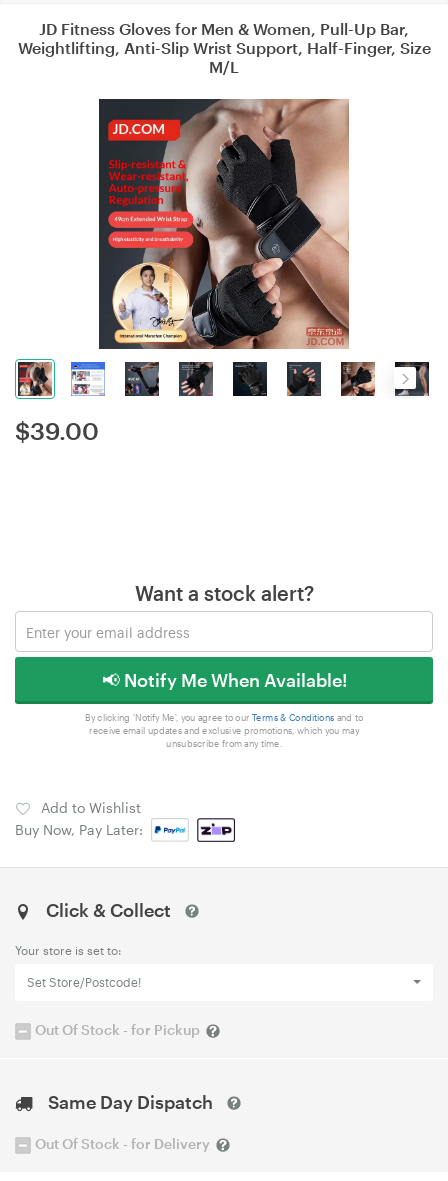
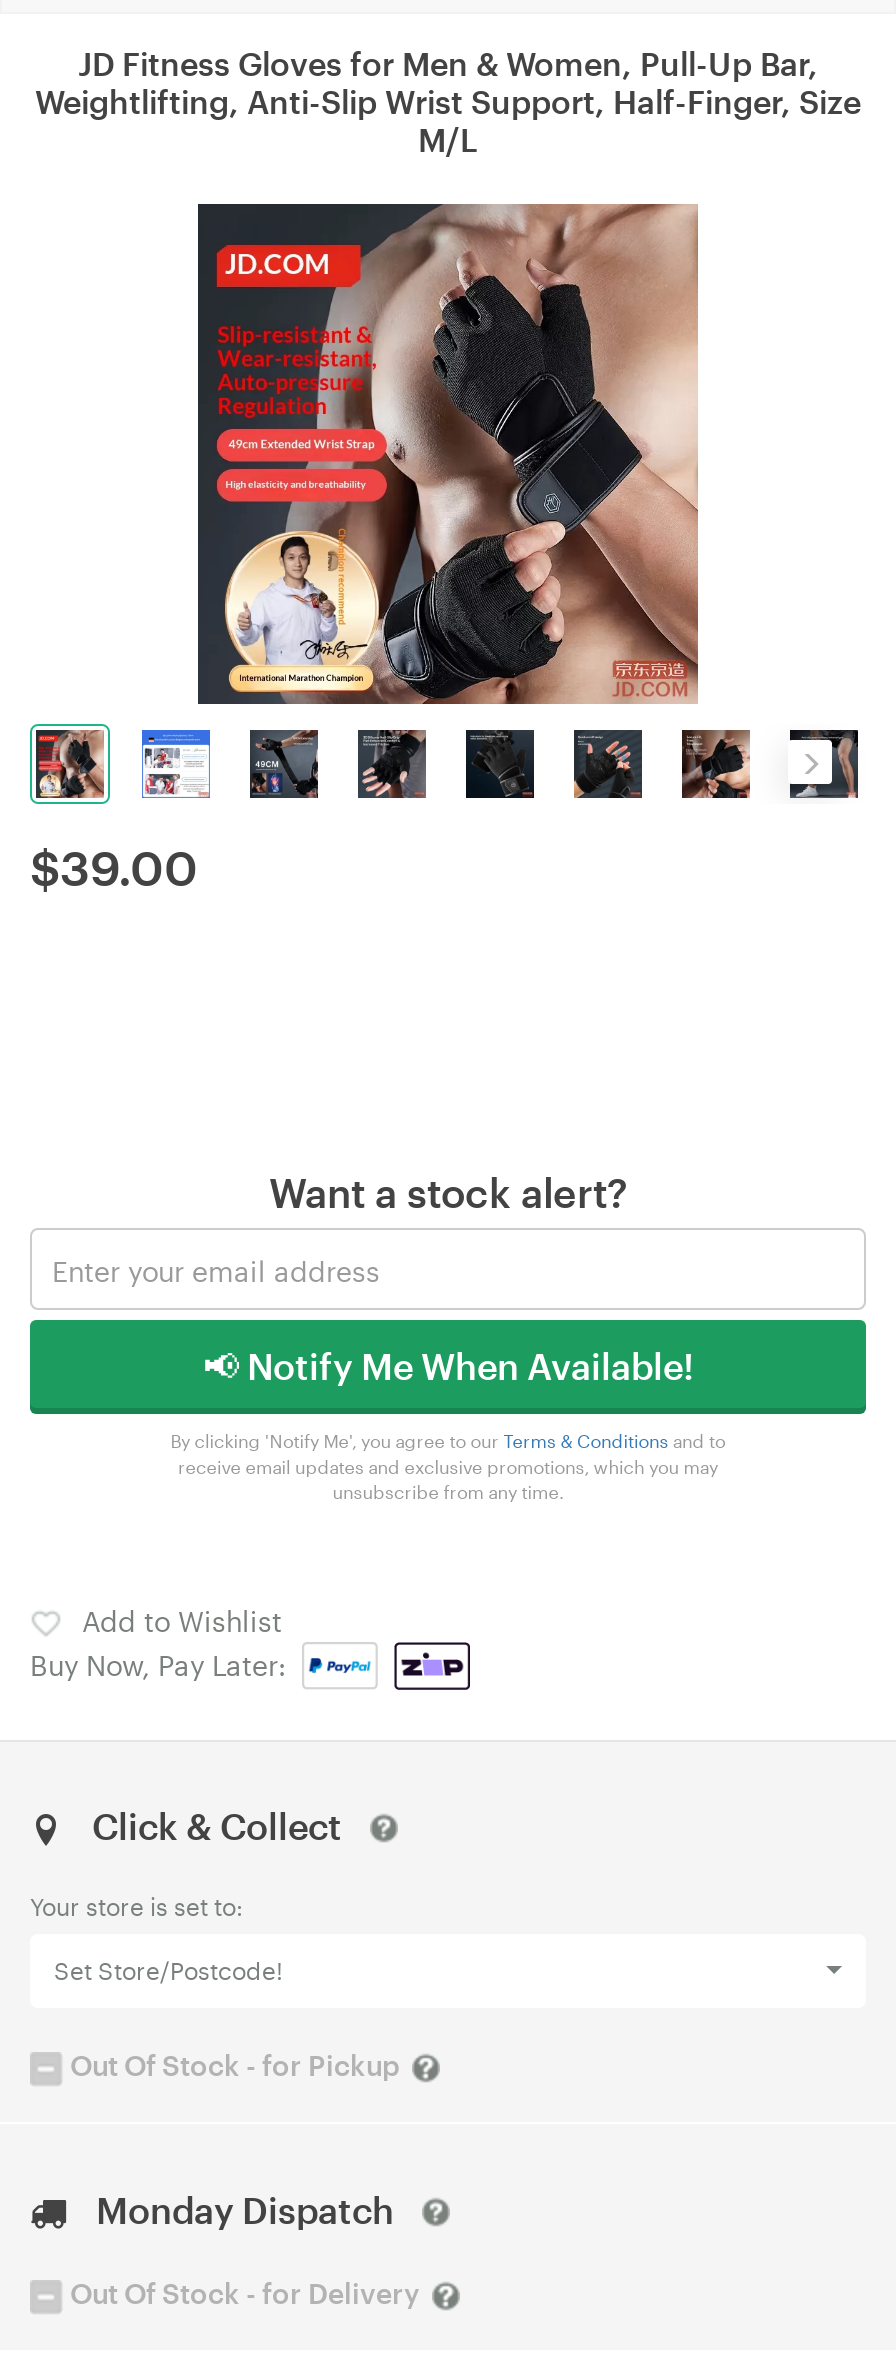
- Same Day Dispatch
+ Monday Dispatch
